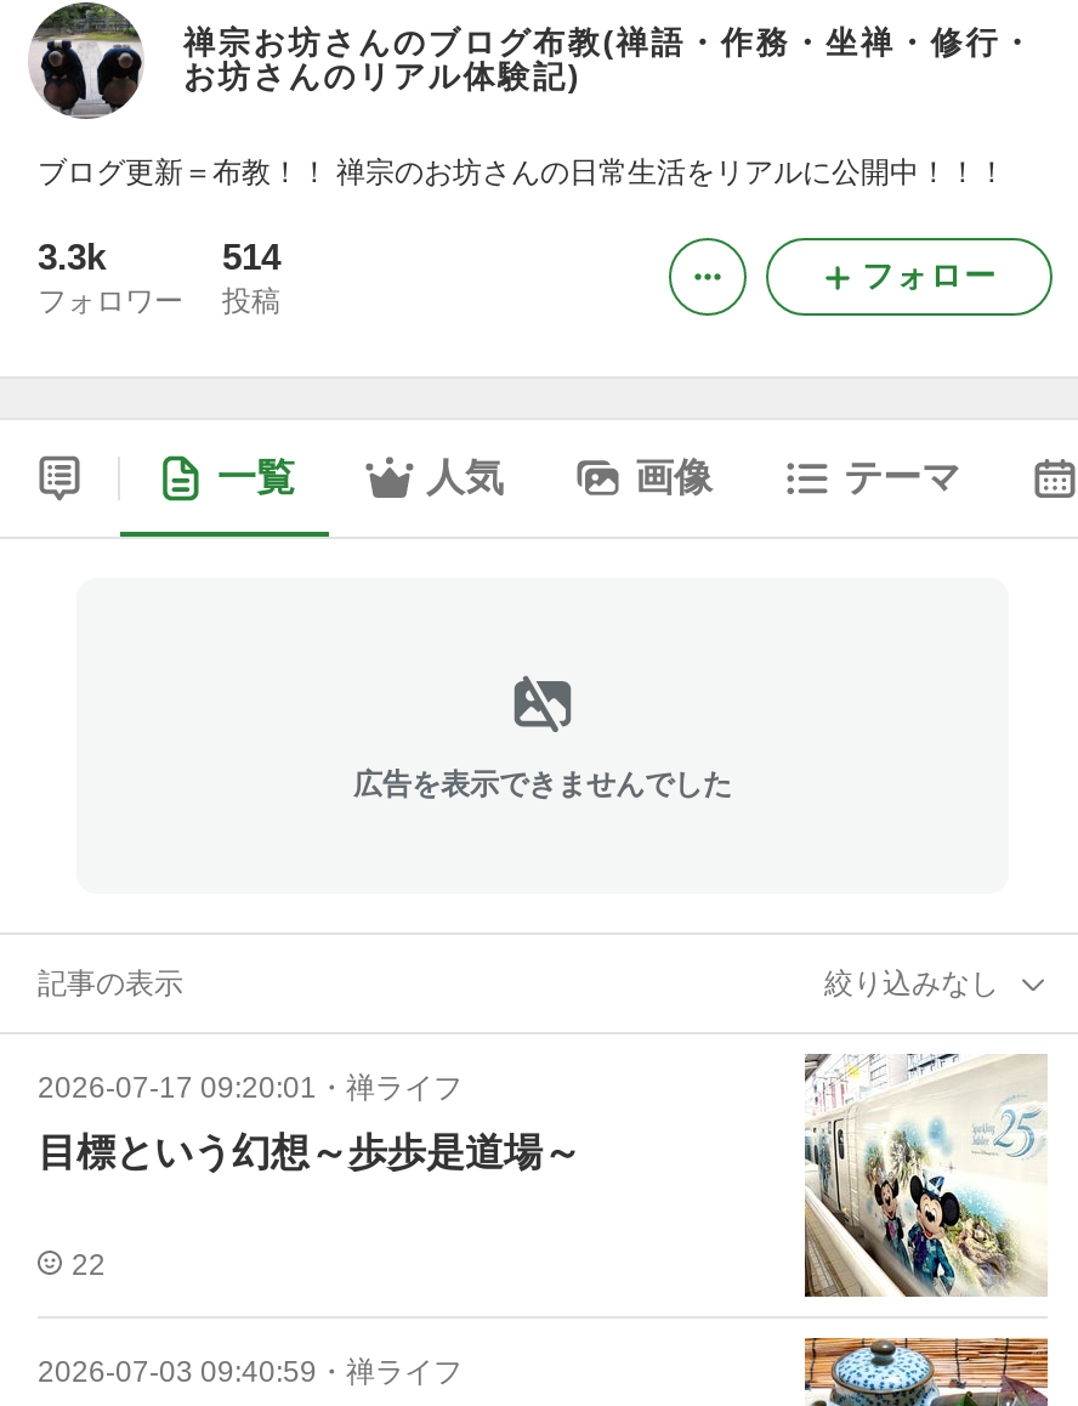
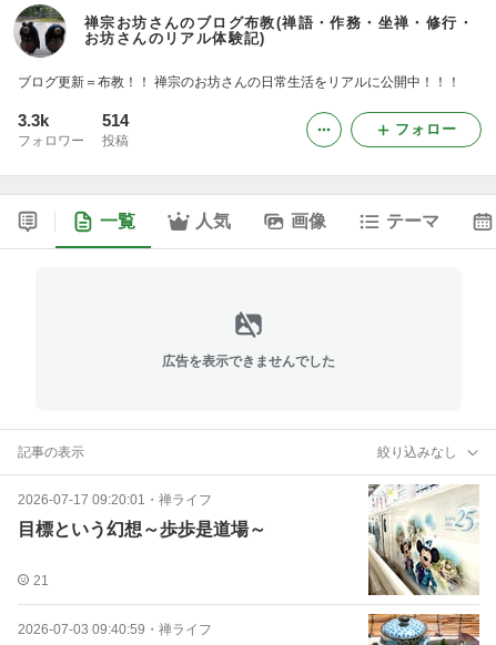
- 22
+ 21
